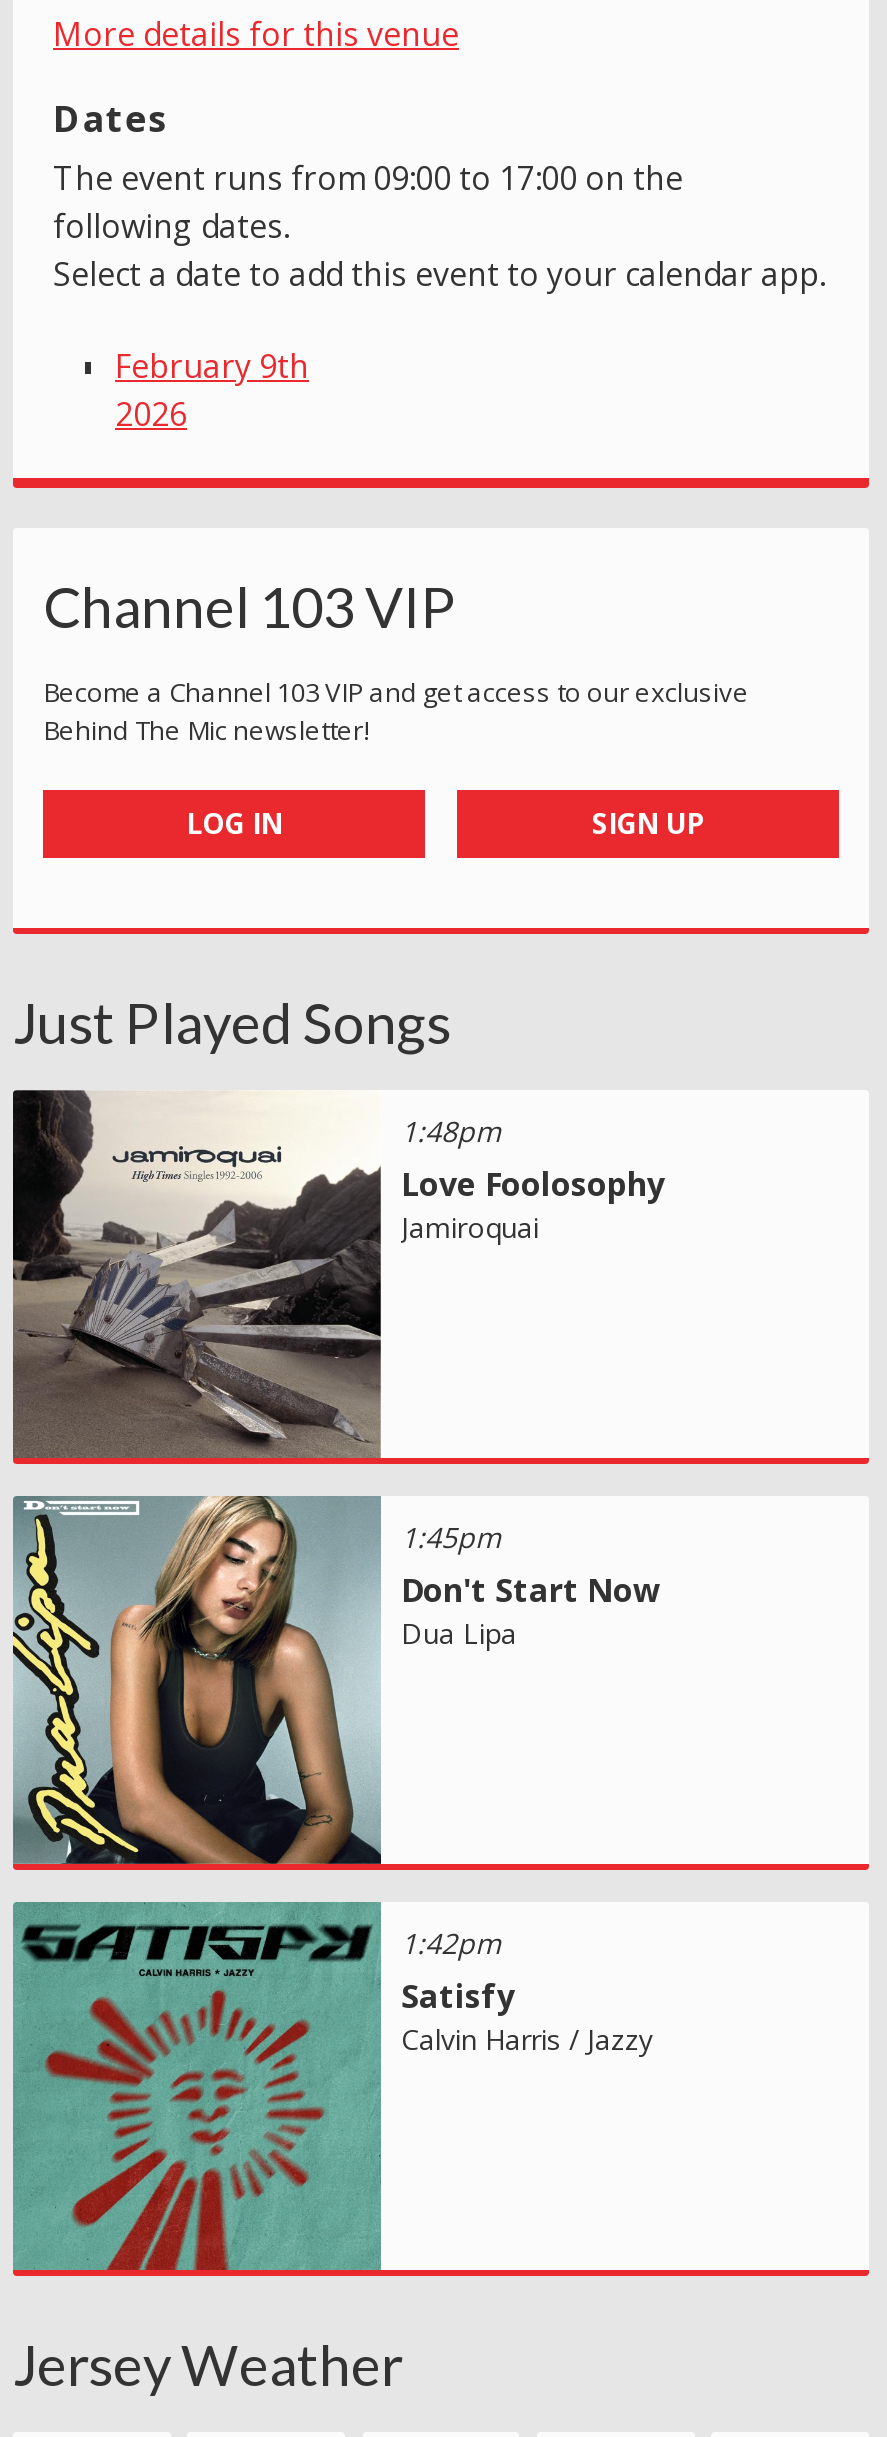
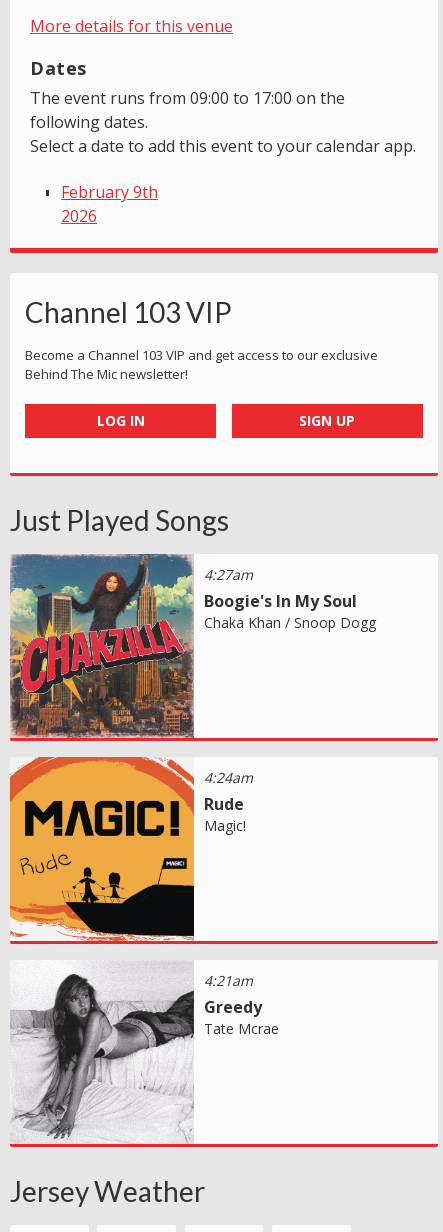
- [image]
- 1:48pm
- Love Foolosophy
- Jamiroquai
+ [image]
+ 4:27am
+ Boogie's In My Soul
+ Chaka Khan / Snoop Dogg

- [image]
- 1:45pm
- Don't Start Now
- Dua Lipa
+ [image]
+ 4:24am
+ Rude
+ Magic!

- [image]
- 1:42pm
- Satisfy
- Calvin Harris / Jazzy
+ [image]
+ 4:21am
+ Greedy
+ Tate Mcrae
